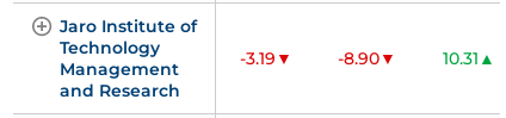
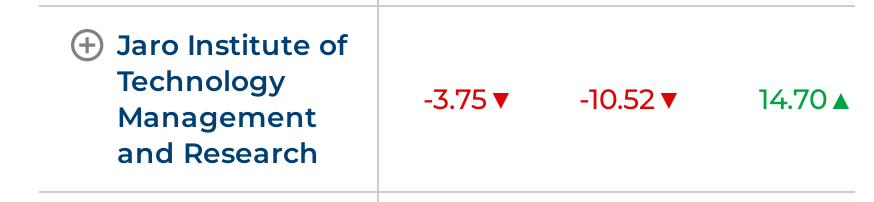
- -3.19
+ -3.75

- -8.90
+ -10.52

- 10.31
+ 14.70
